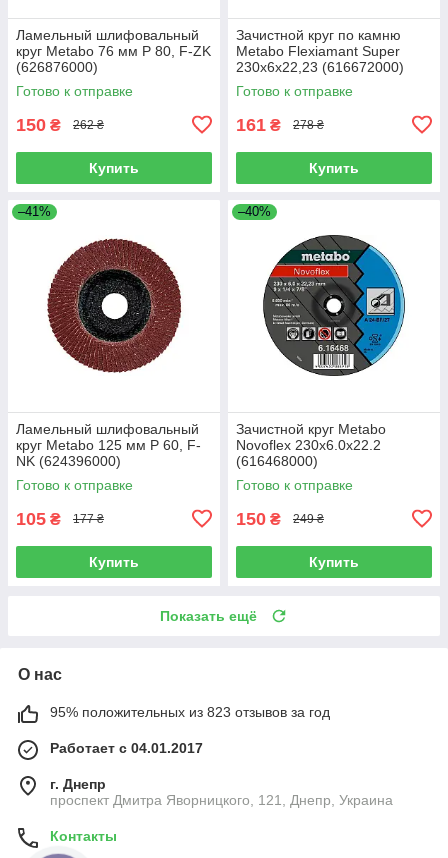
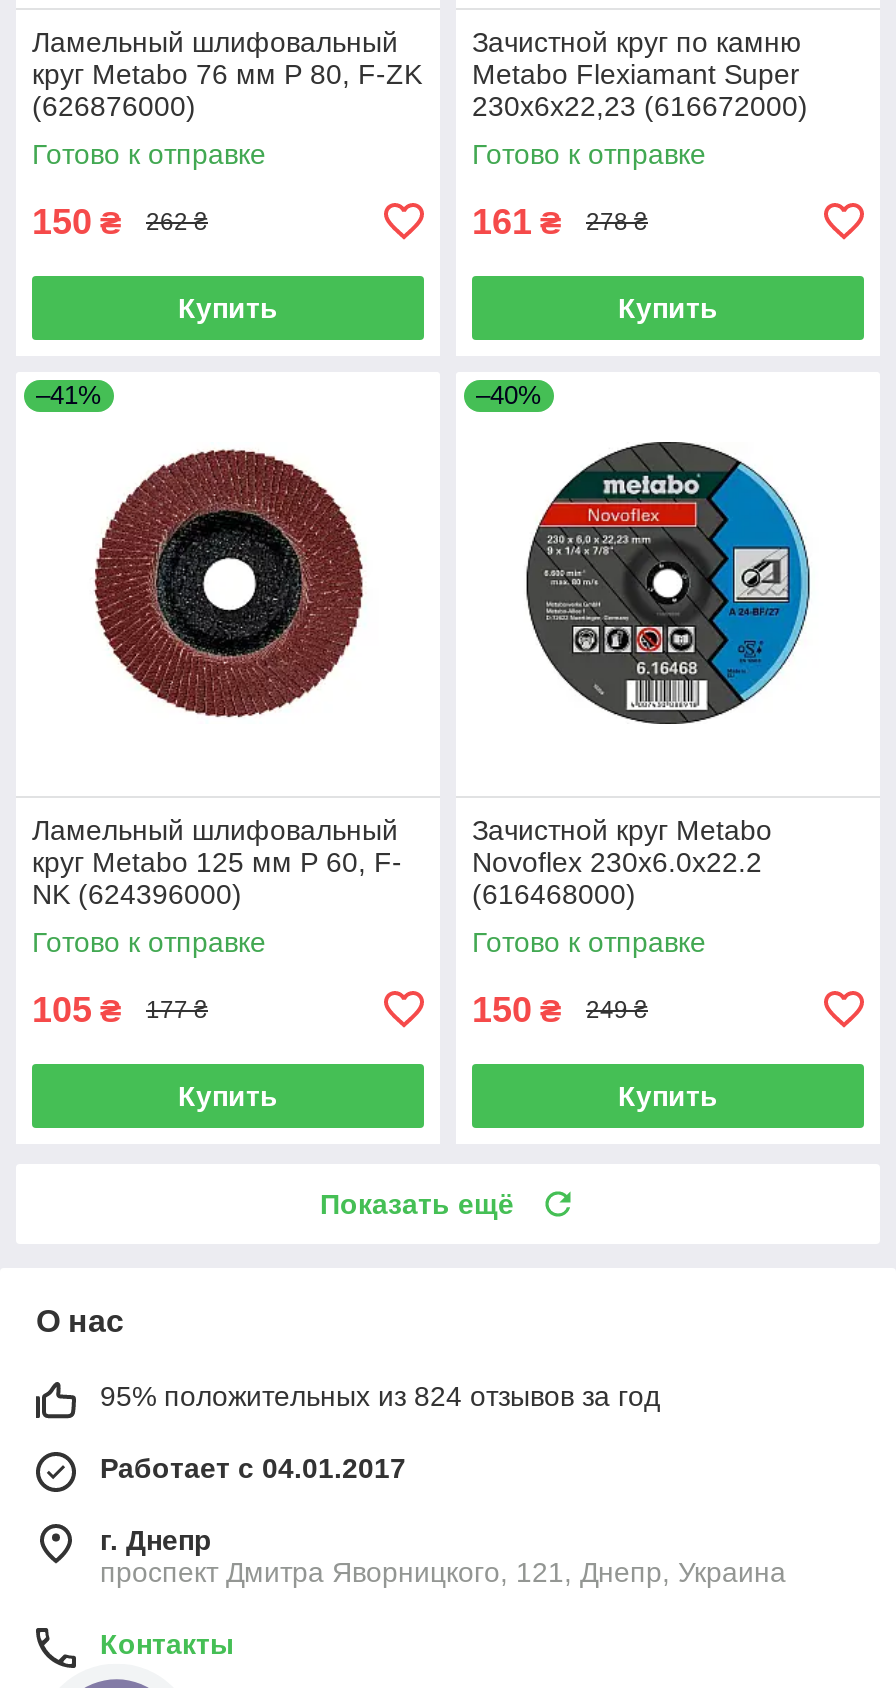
- 95% положительных из 823 отзывов за год
+ 95% положительных из 824 отзывов за год
